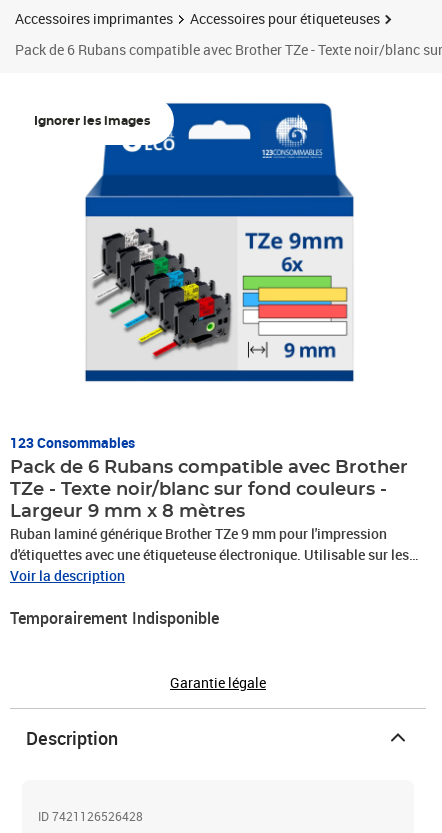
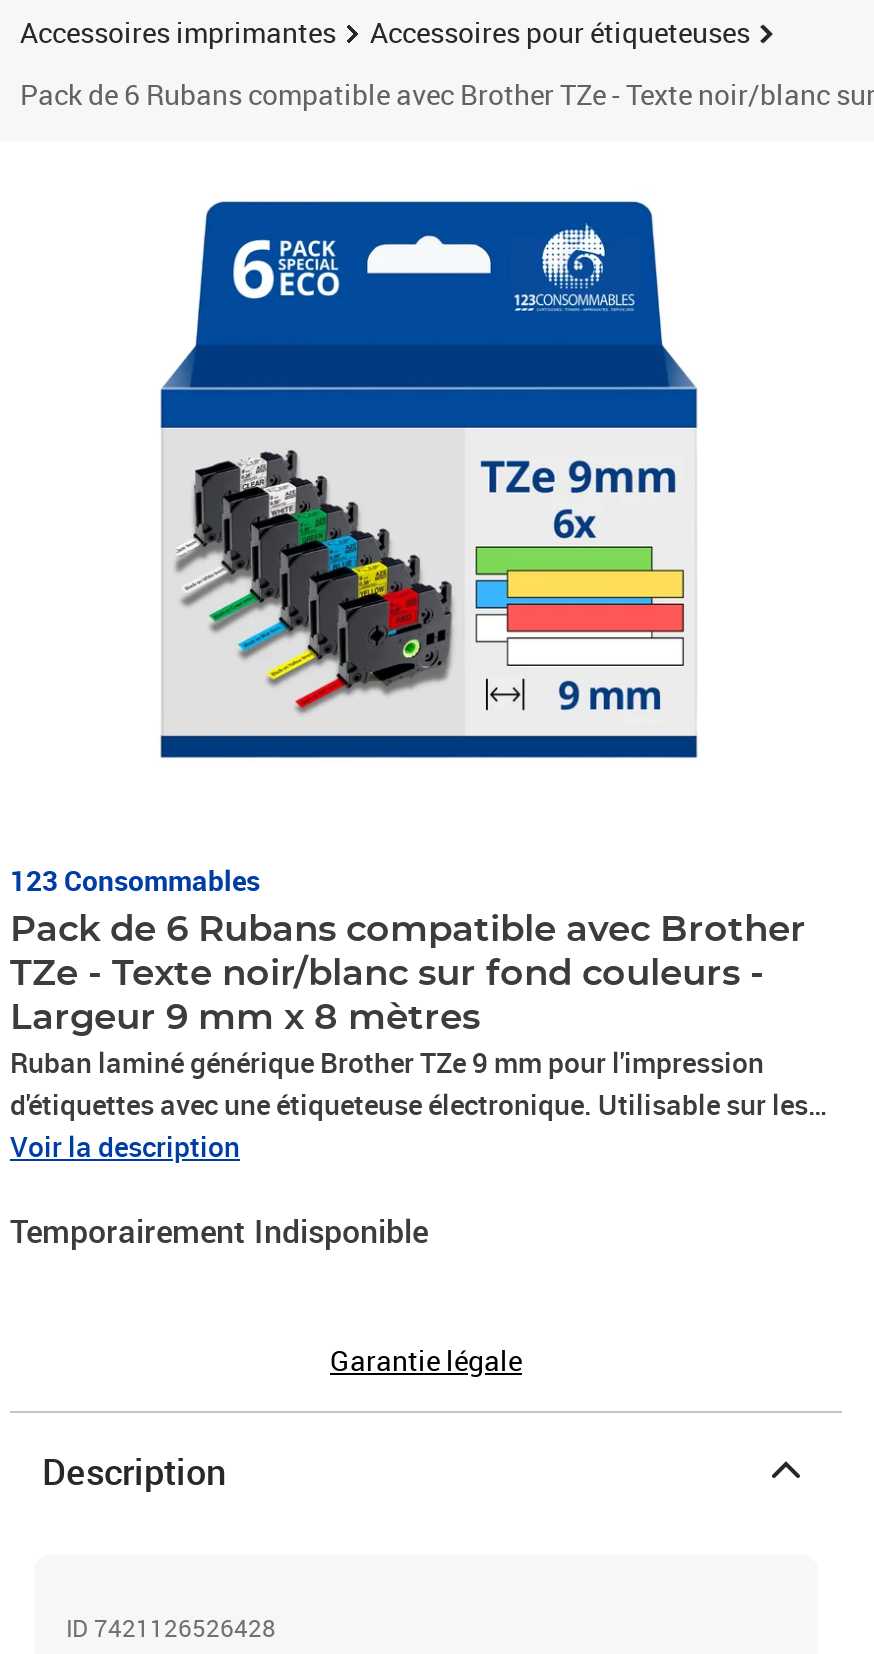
- [image]
+ [image]

- Ignorer les images
